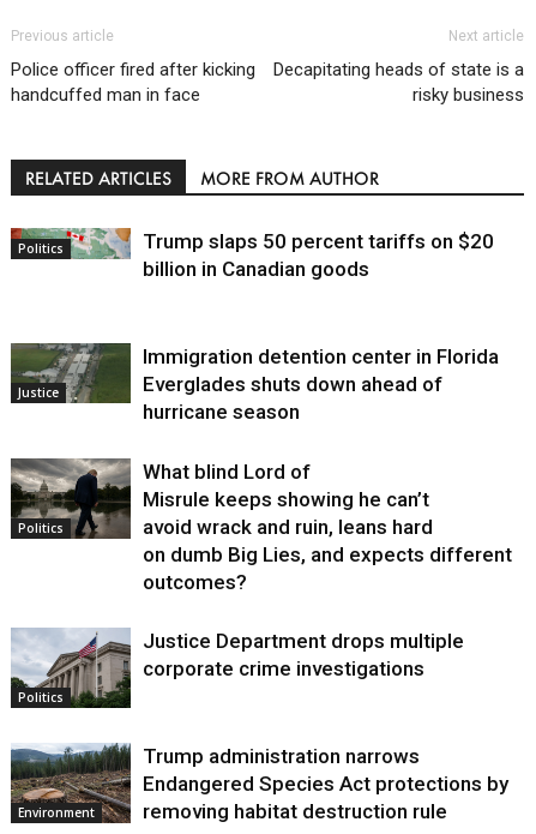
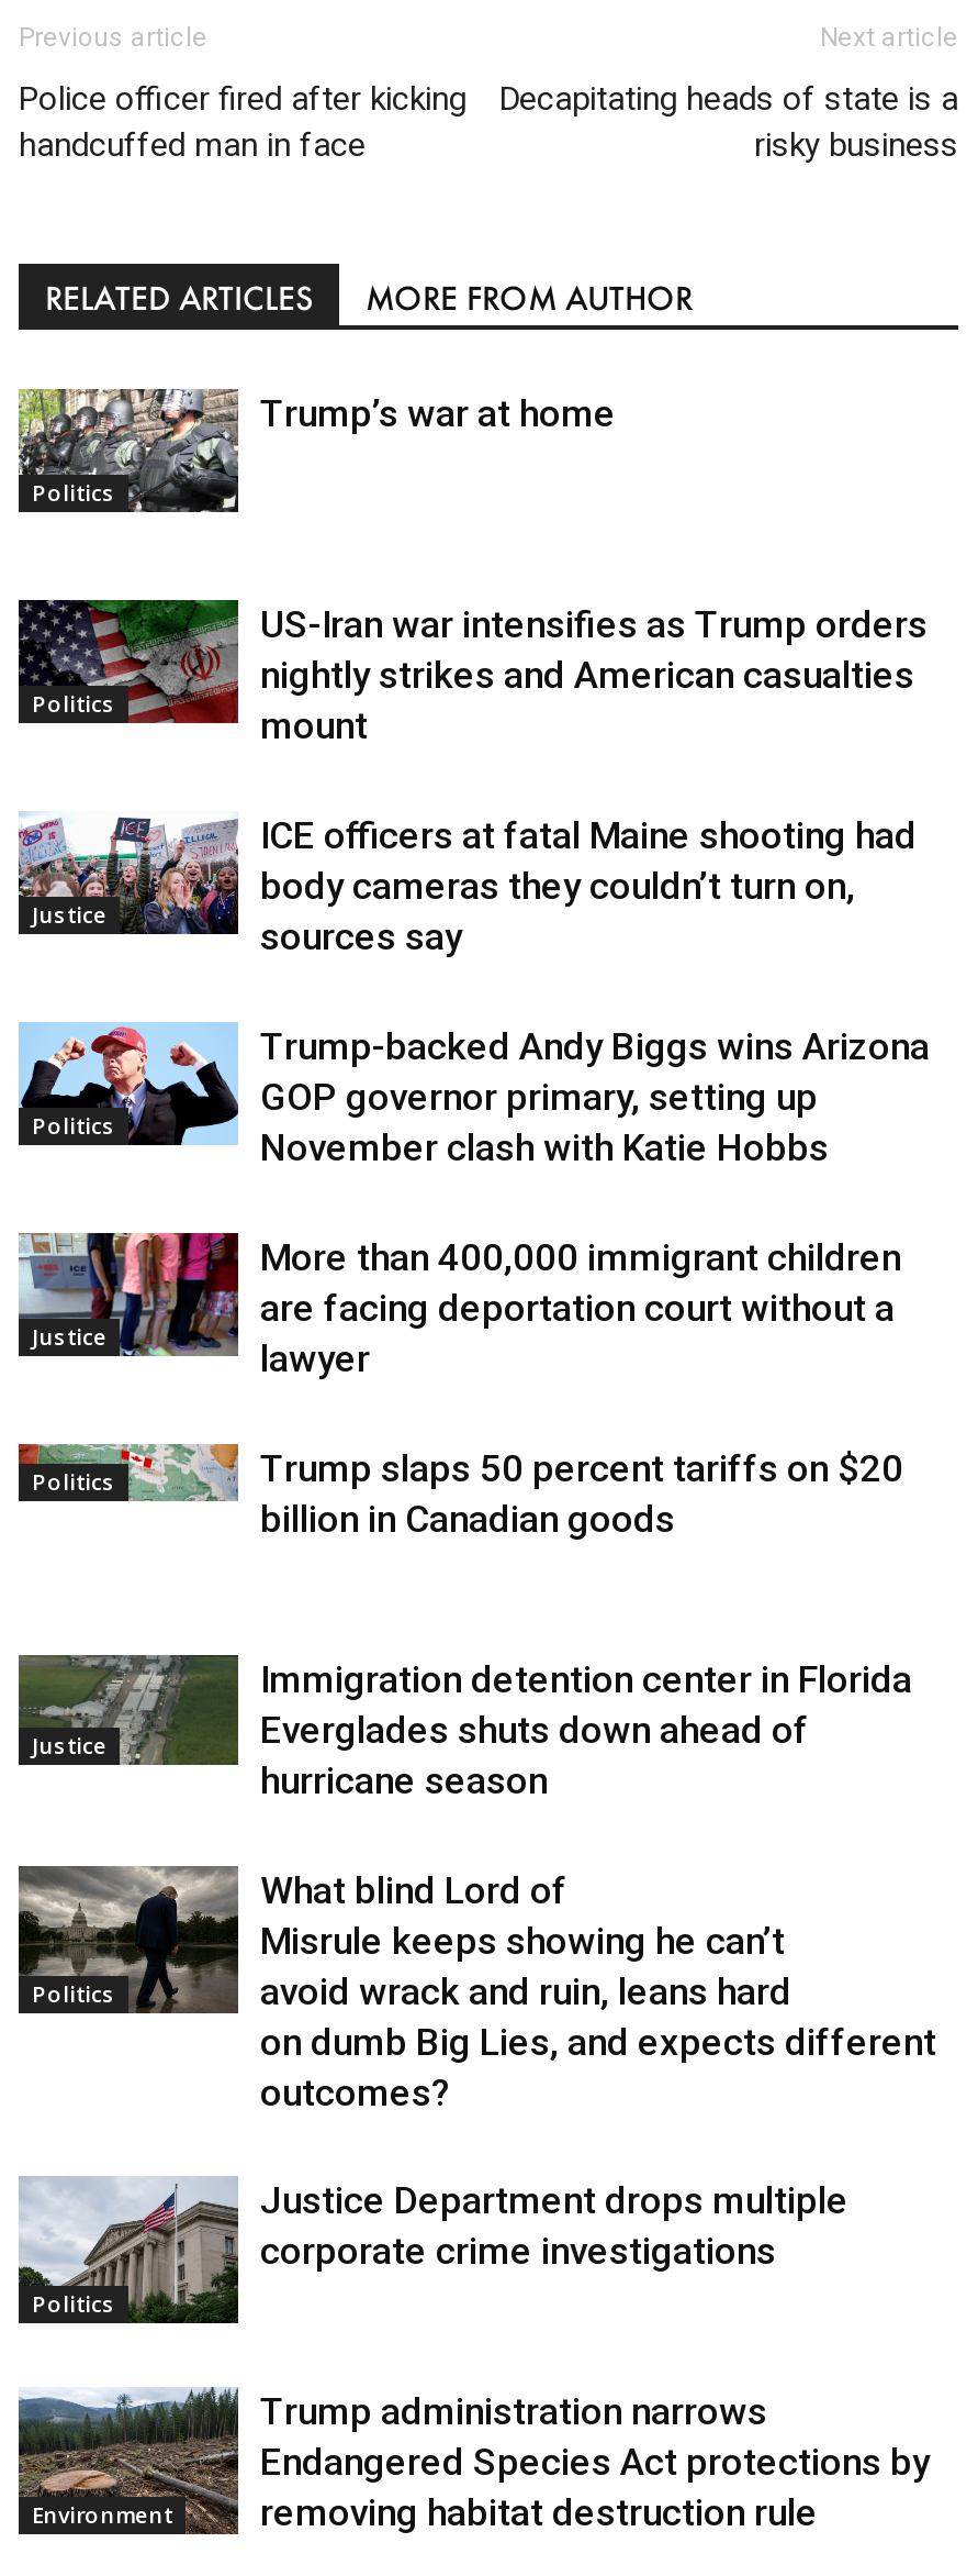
+ [image]
+ Trump’s war at home

+ [image]
+ Politics

+ [image]
+ Justice

+ [image]
+ Politics

+ [image]
+ Justice

+ More than 400,000 immigrant children
+ are facing deportation court without a
+ lawyer
+ Politics

+ US-Iran war intensifies as Trump orders
+ nightly strikes and American casualties
+ mount

+ ICE officers at fatal Maine shooting had
+ body cameras they couldn’t turn on,
+ sources say

+ Trump-backed Andy Biggs wins Arizona
+ GOP governor primary, setting up
+ November clash with Katie Hobbs
